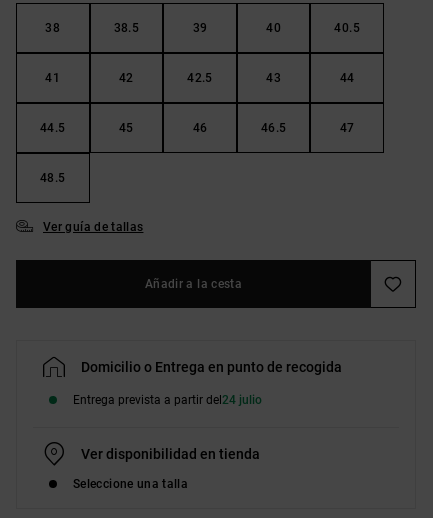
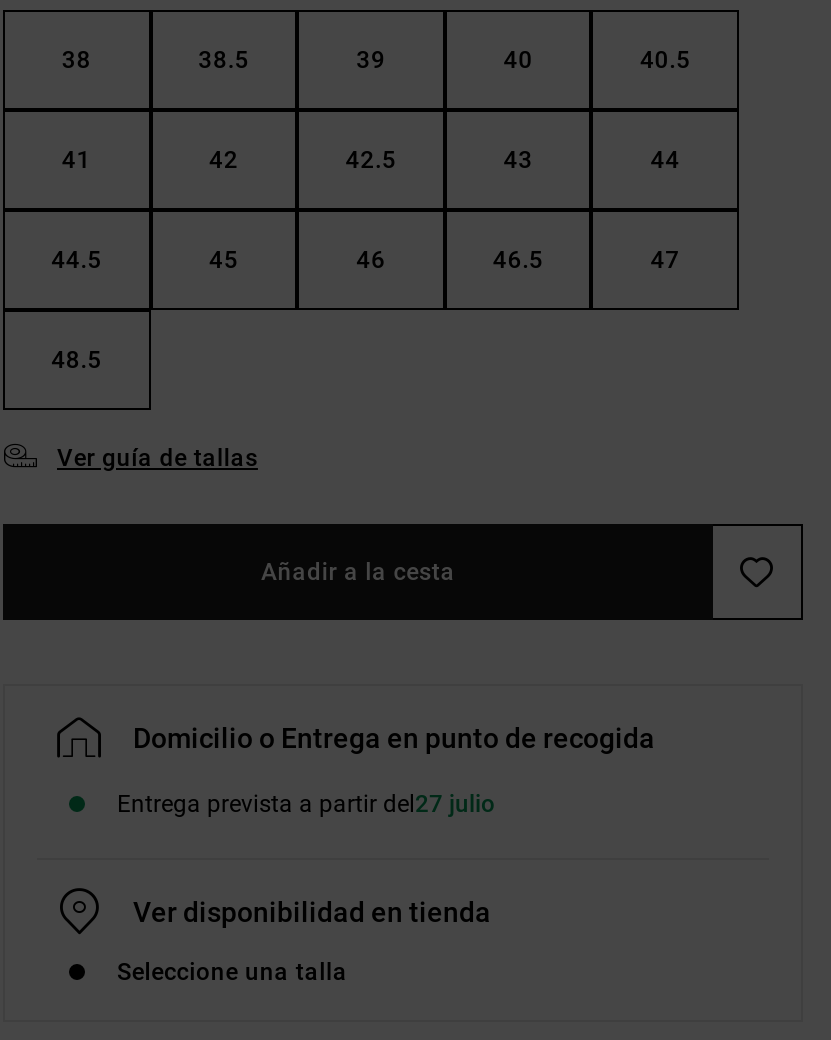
- Entrega prevista a partir del24 julio
+ Entrega prevista a partir del27 julio
